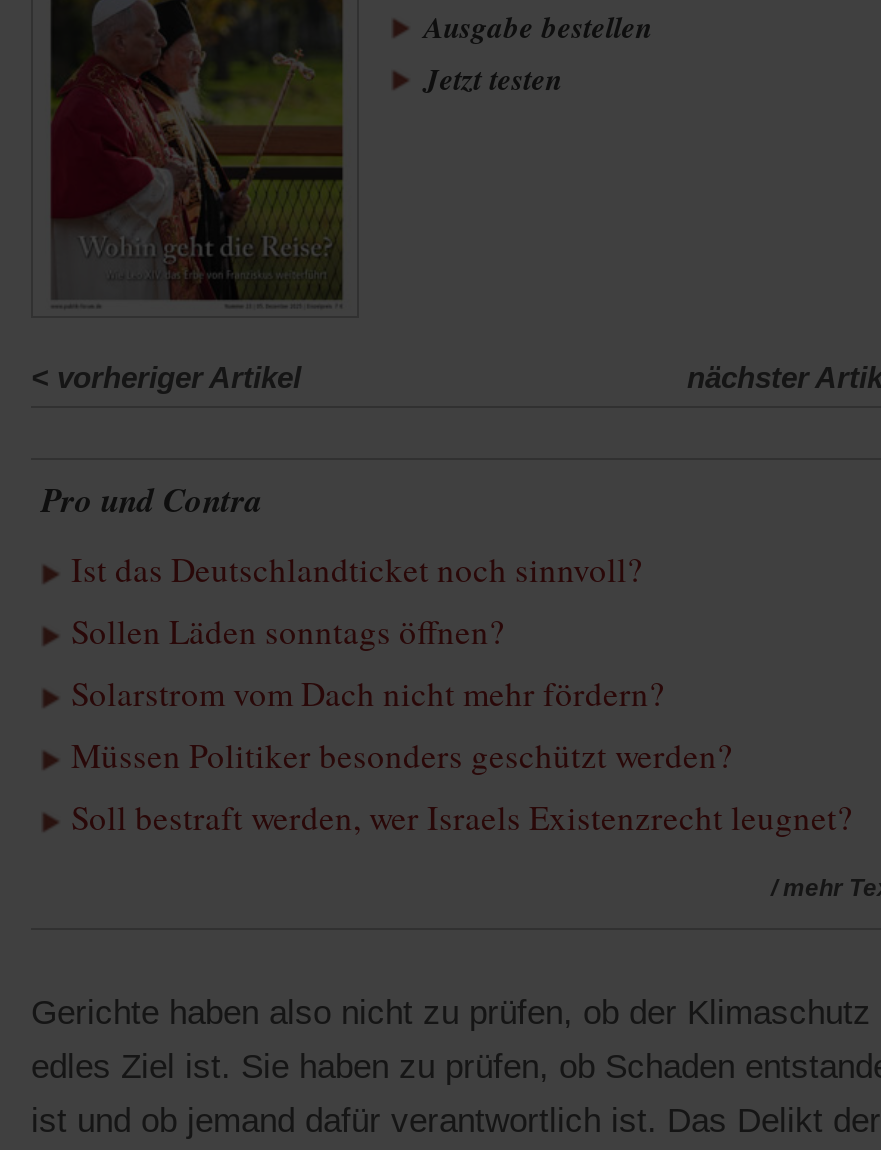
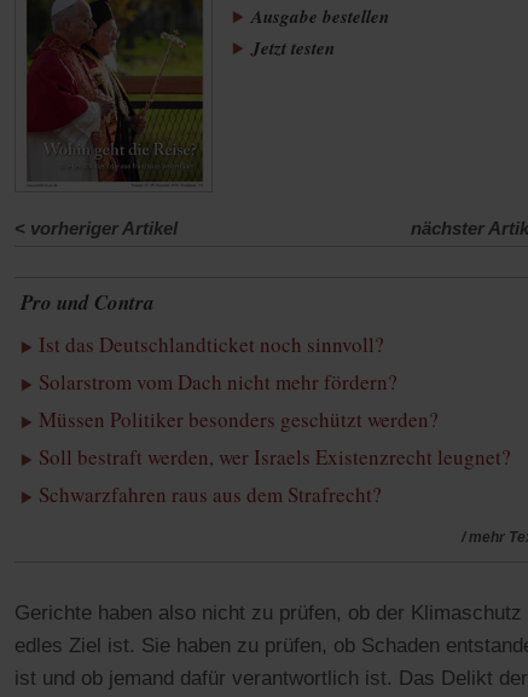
- Sollen Läden sonntags öffnen?

moved up: Solarstrom vom Dach nicht mehr fördern? | Müssen Politiker besonders geschützt werden? | Soll bestraft werden, wer Israels Existenzrecht leugnet?

+ Schwarzfahren raus aus dem Strafrecht?
